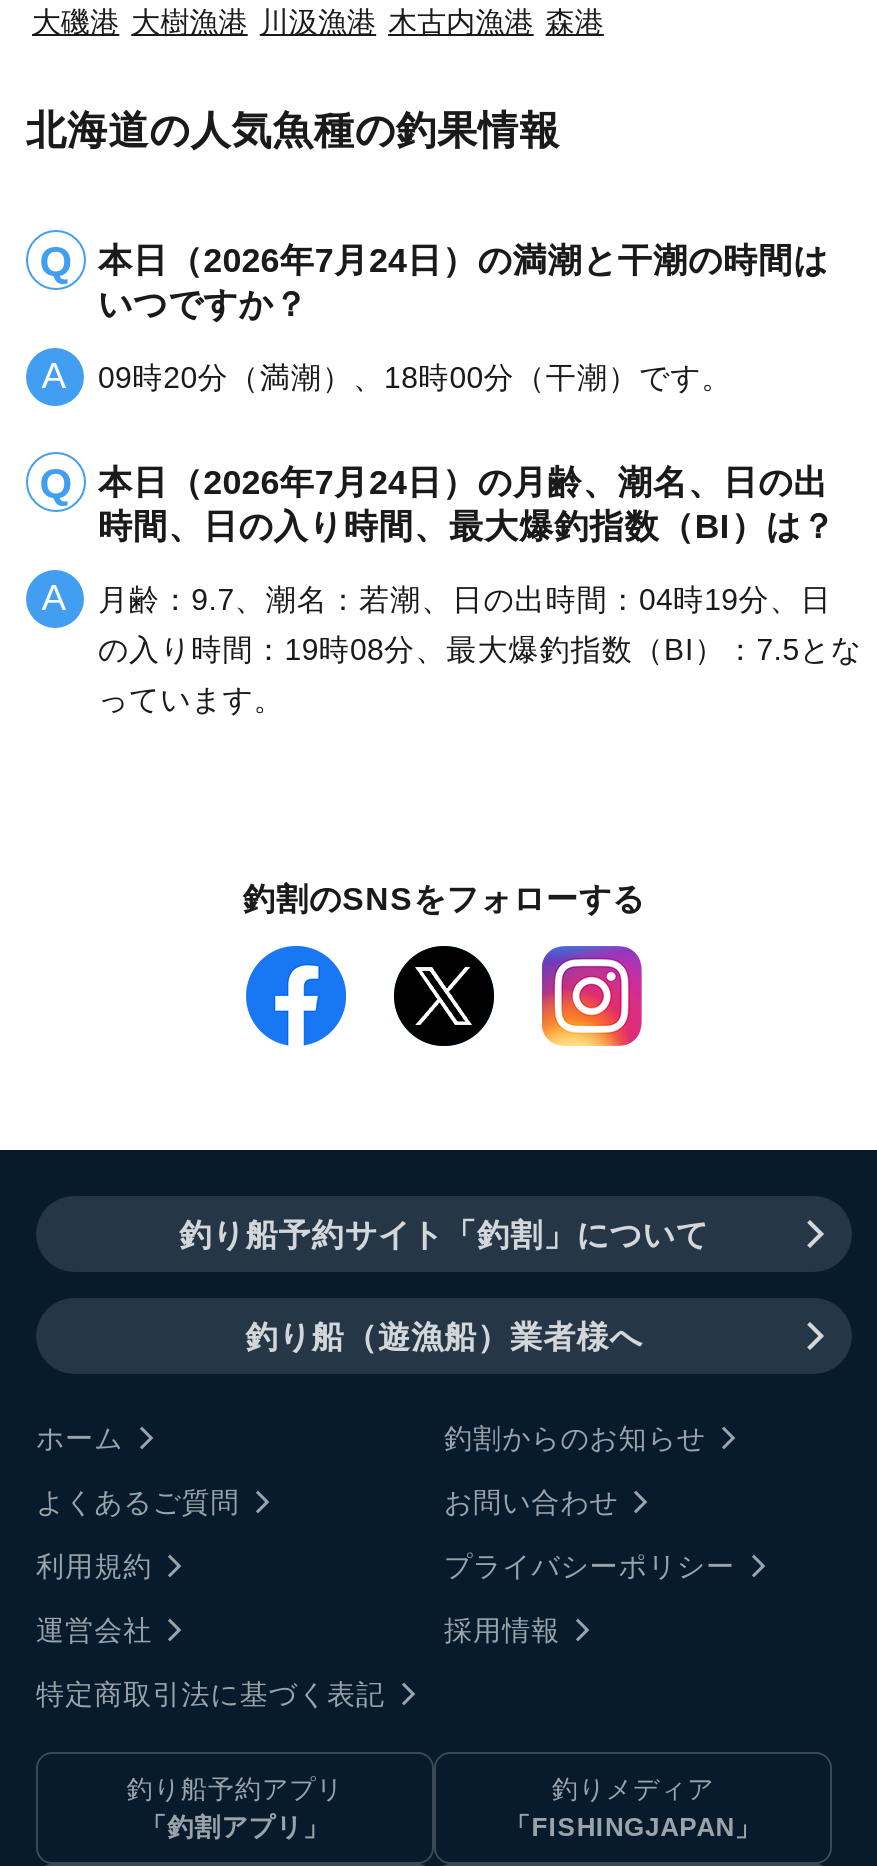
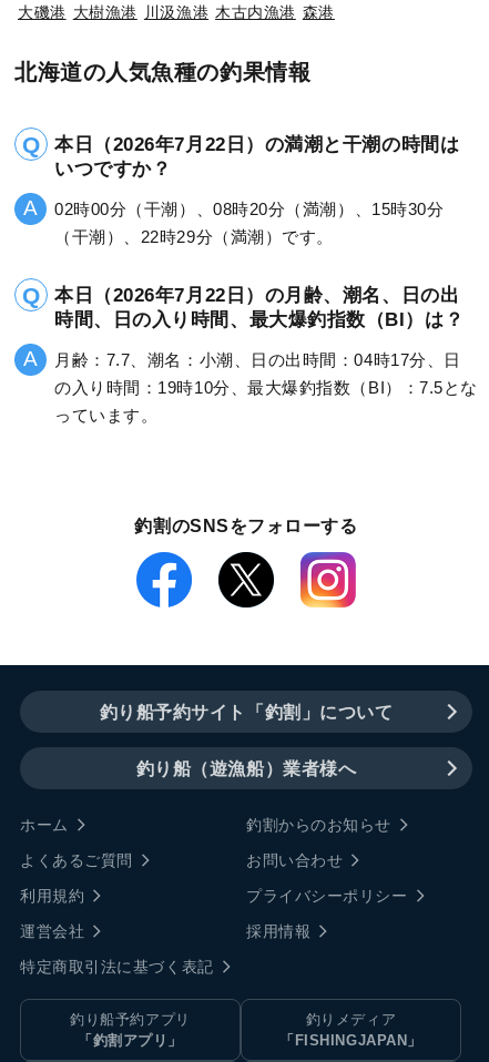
- 本日（2026年7月24日）の満潮と干潮の時間は
+ 本日（2026年7月22日）の満潮と干潮の時間は

- 09時20分（満潮）、18時00分（干潮）です。
- 本日（2026年7月24日）の月齢、潮名、日の出
+ 02時00分（干潮）、08時20分（満潮）、15時30分
+ （干潮）、22時29分（満潮）です。
+ 本日（2026年7月22日）の月齢、潮名、日の出

- 月齢：9.7、潮名：若潮、日の出時間：04時19分、日
+ 月齢：7.7、潮名：小潮、日の出時間：04時17分、日

- の入り時間：19時08分、最大爆釣指数（BI）：7.5とな
+ の入り時間：19時10分、最大爆釣指数（BI）：7.5とな
